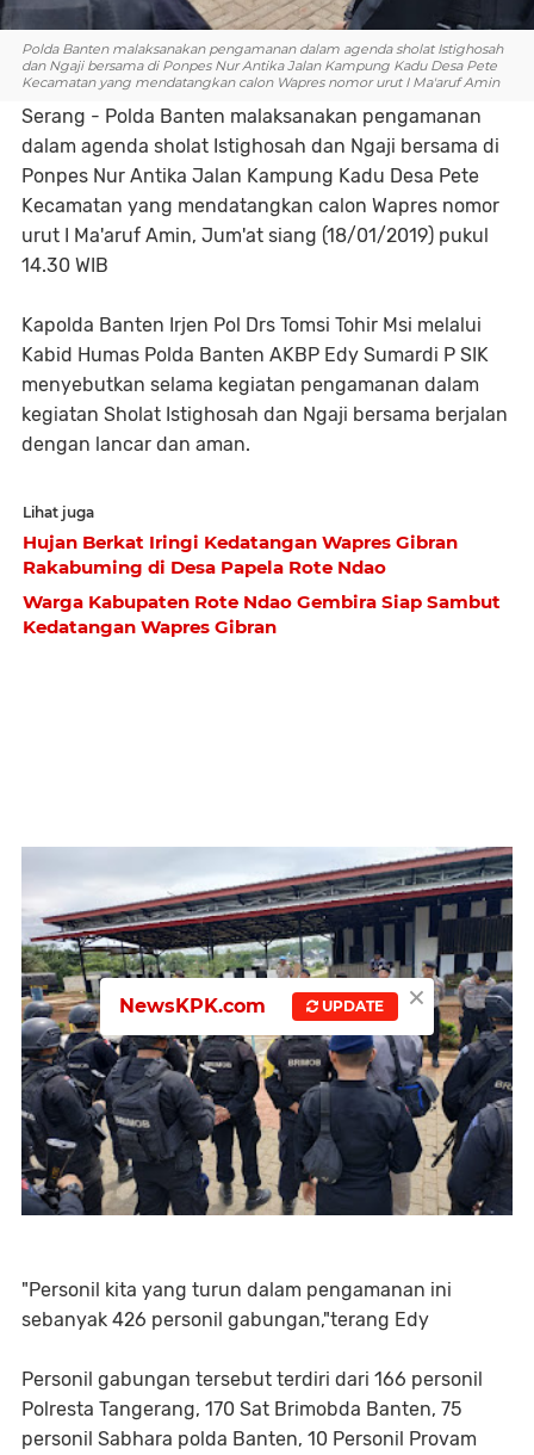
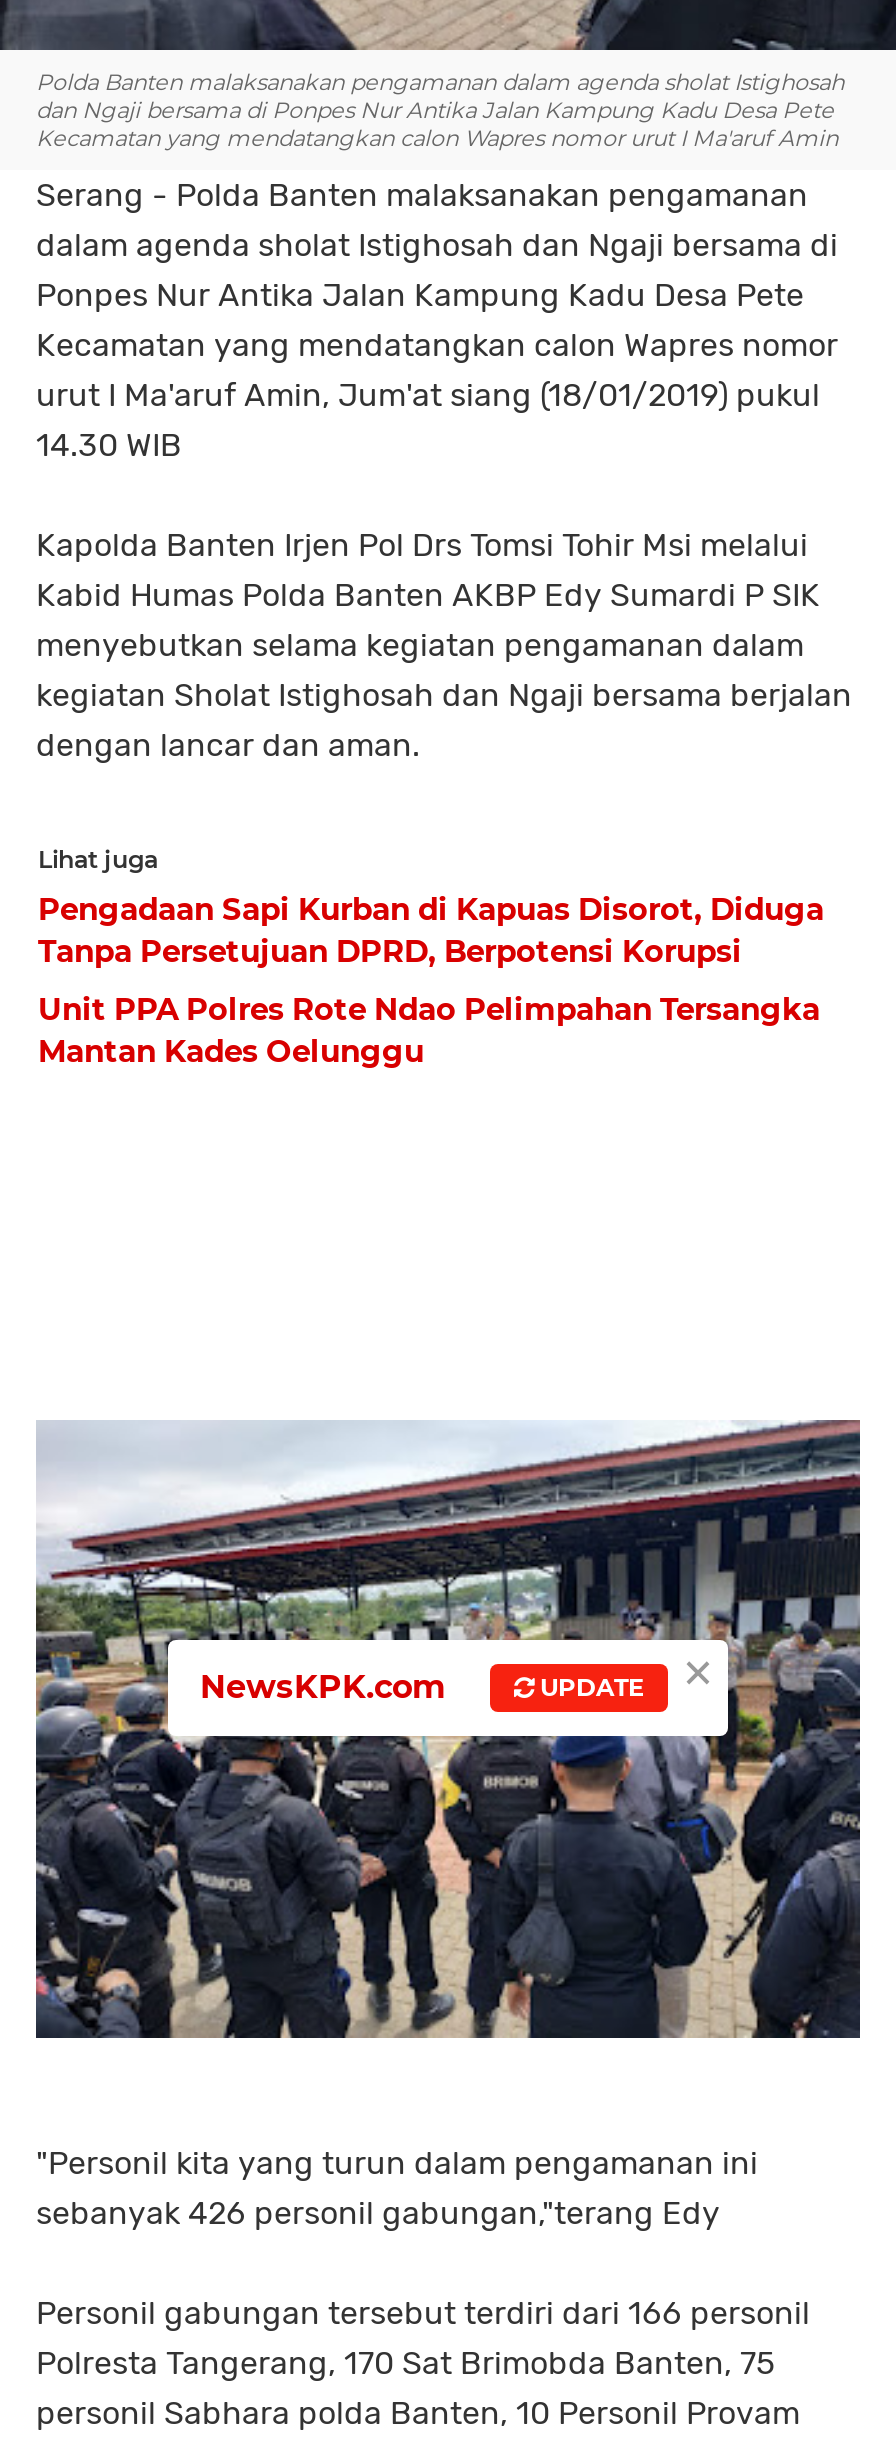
- Hujan Berkat Iringi Kedatangan Wapres Gibran
- Rakabuming di Desa Papela Rote Ndao
+ Pengadaan Sapi Kurban di Kapuas Disorot, Diduga
+ Tanpa Persetujuan DPRD, Berpotensi Korupsi

- Warga Kabupaten Rote Ndao Gembira Siap Sambut
- Kedatangan Wapres Gibran
+ Unit PPA Polres Rote Ndao Pelimpahan Tersangka
+ Mantan Kades Oelunggu
